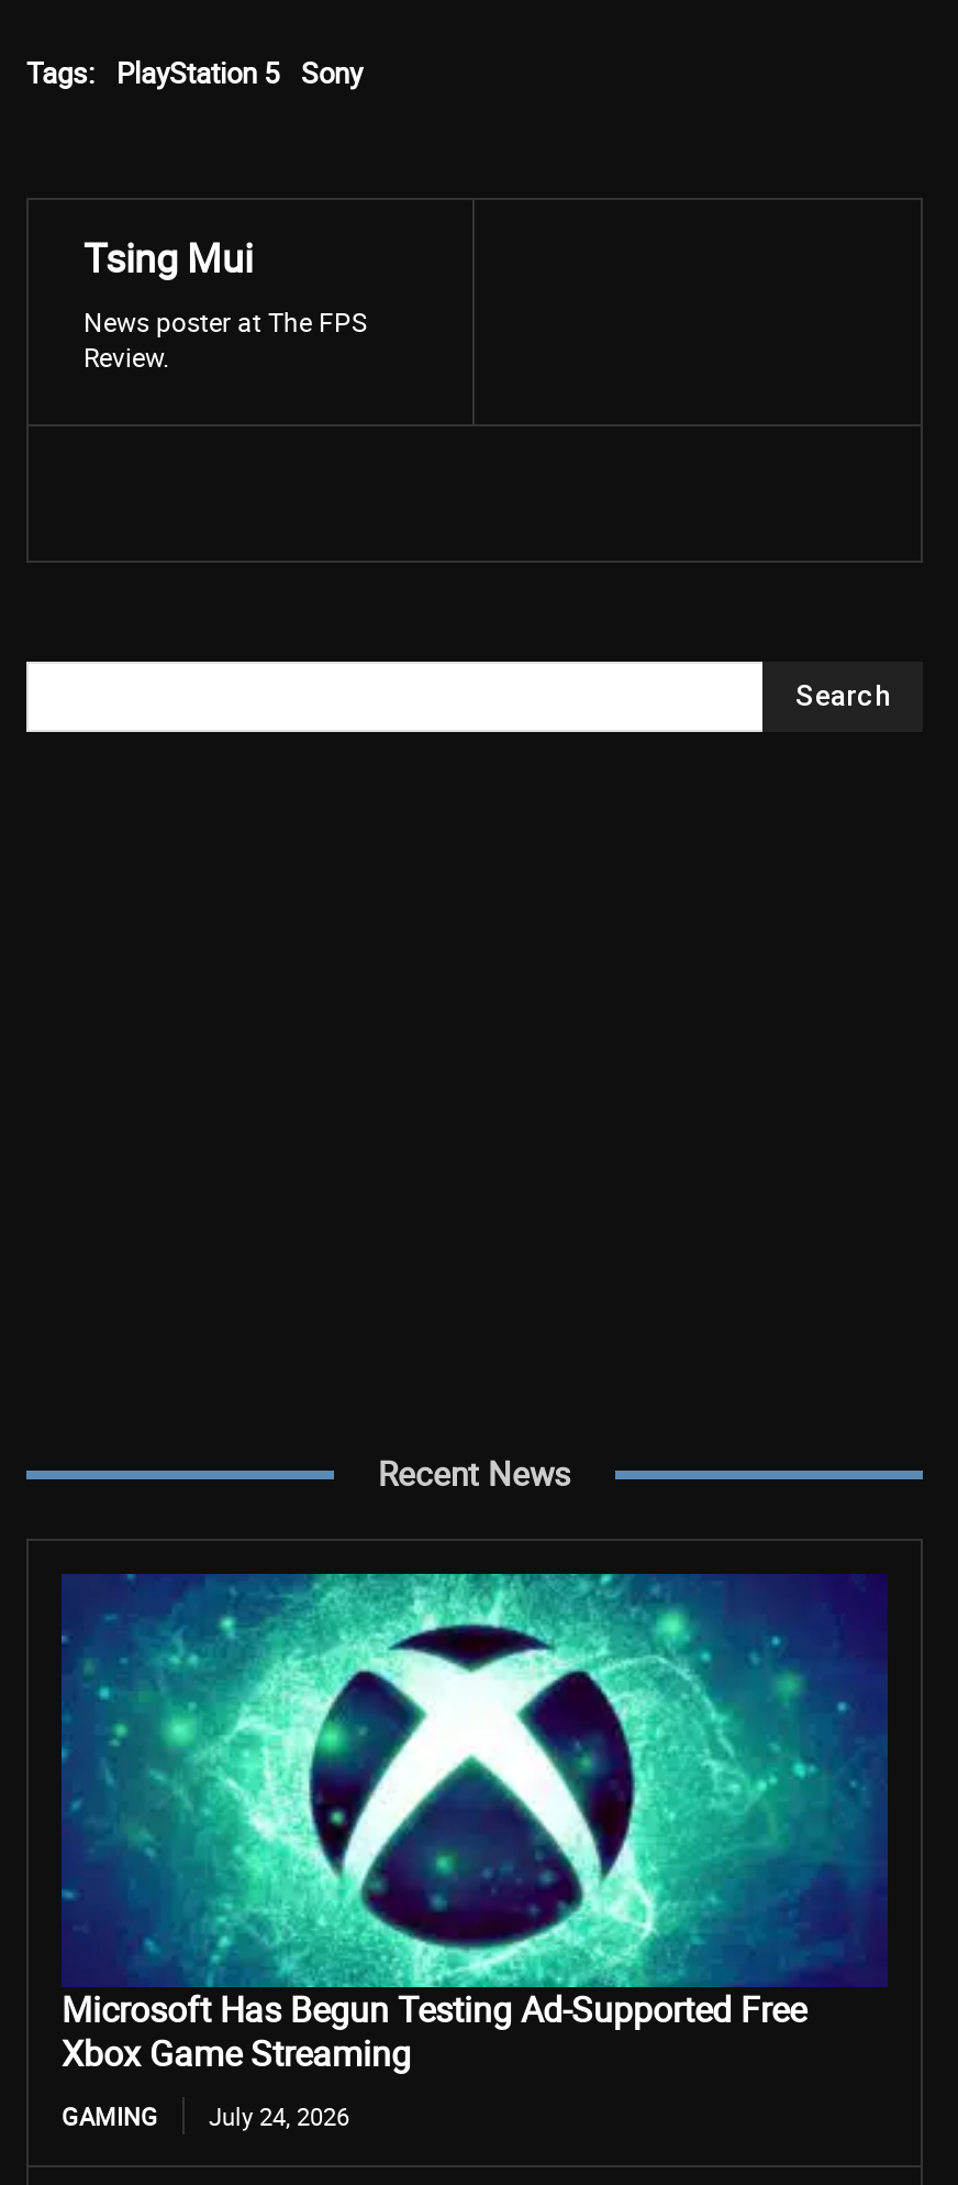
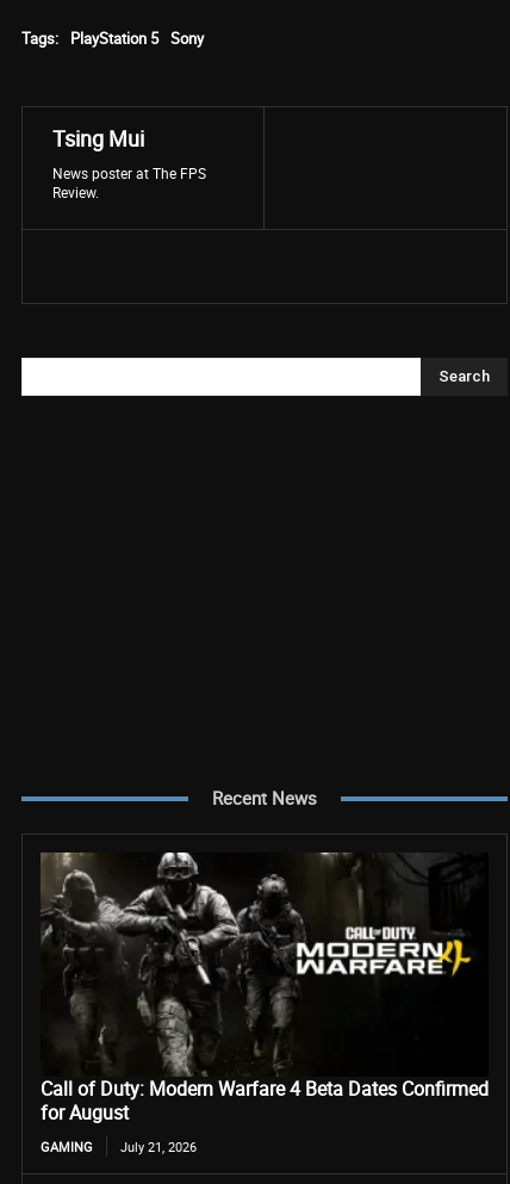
- [image]
- Microsoft Has Begun Testing Ad-Supported Free
- Xbox Game Streaming
+ [image]
+ Call of Duty: Modern Warfare 4 Beta Dates Confirmed
+ for August

- GAMING July 24, 2026
+ GAMING July 21, 2026
